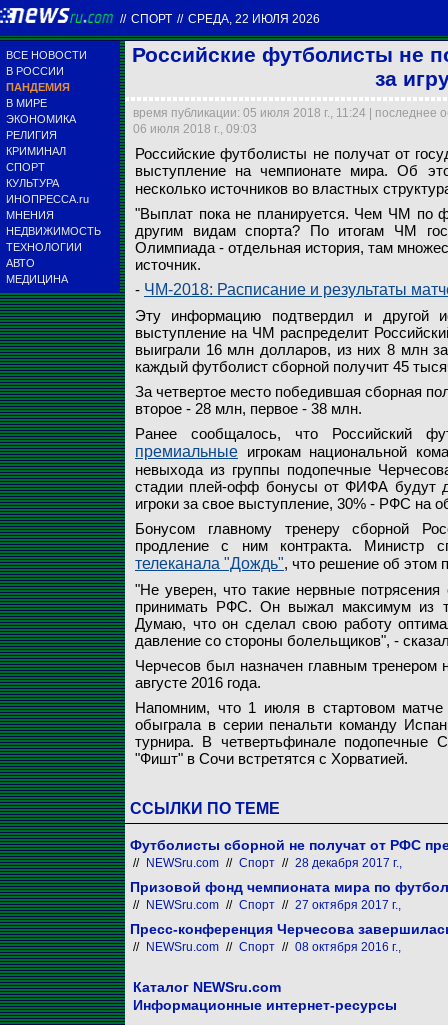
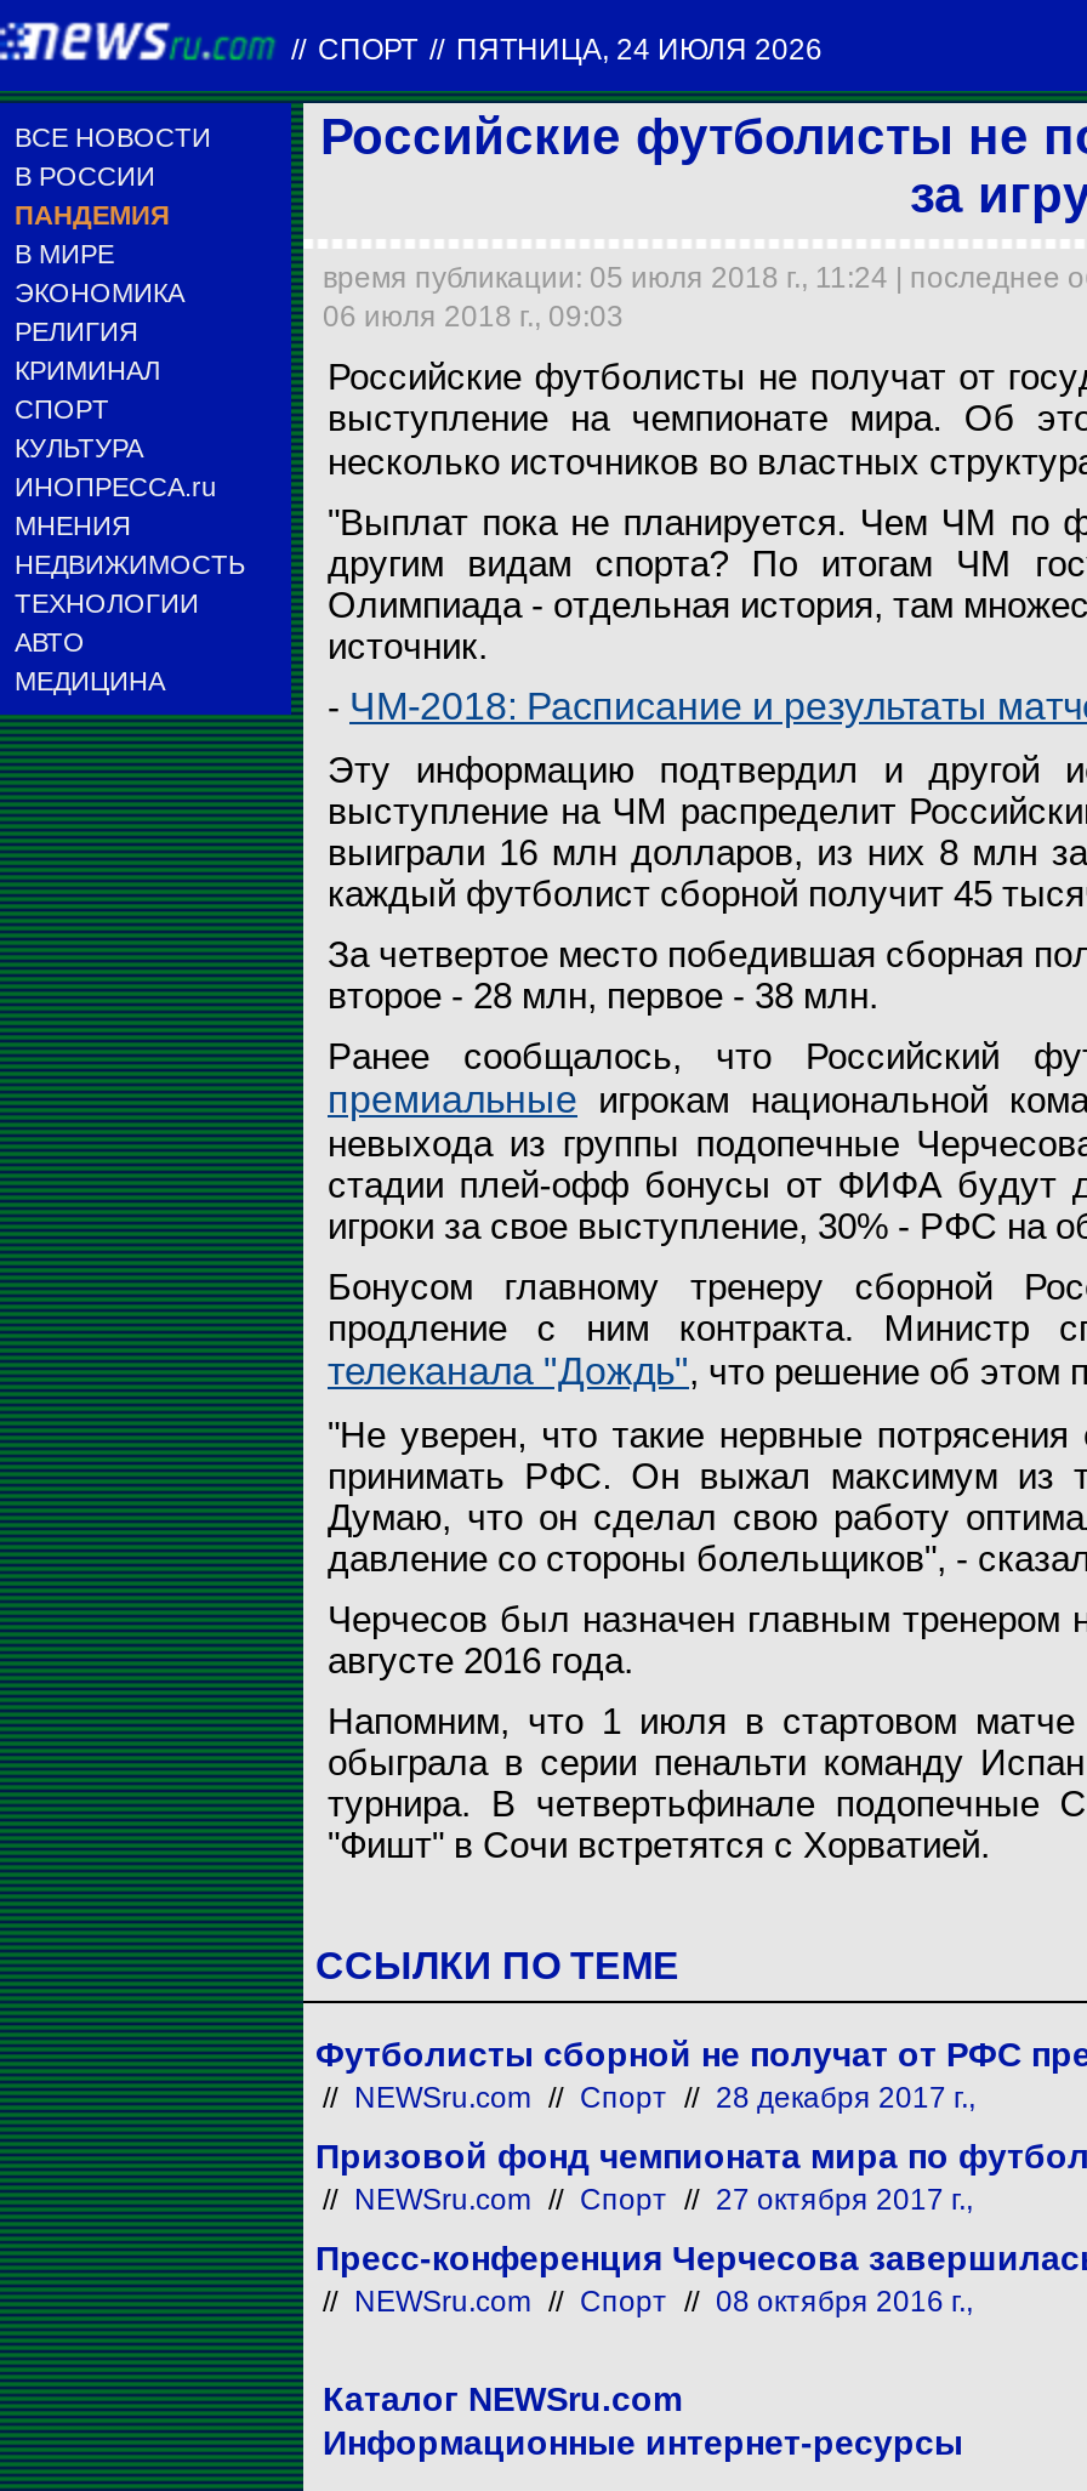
- // СПОРТ // СРЕДА, 22 ИЮЛЯ 2026
+ // СПОРТ // ПЯТНИЦА, 24 ИЮЛЯ 2026
